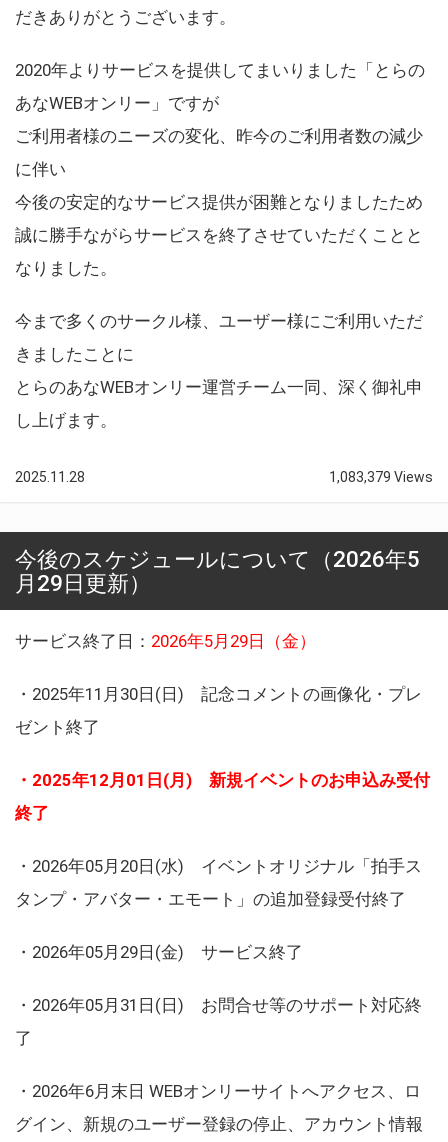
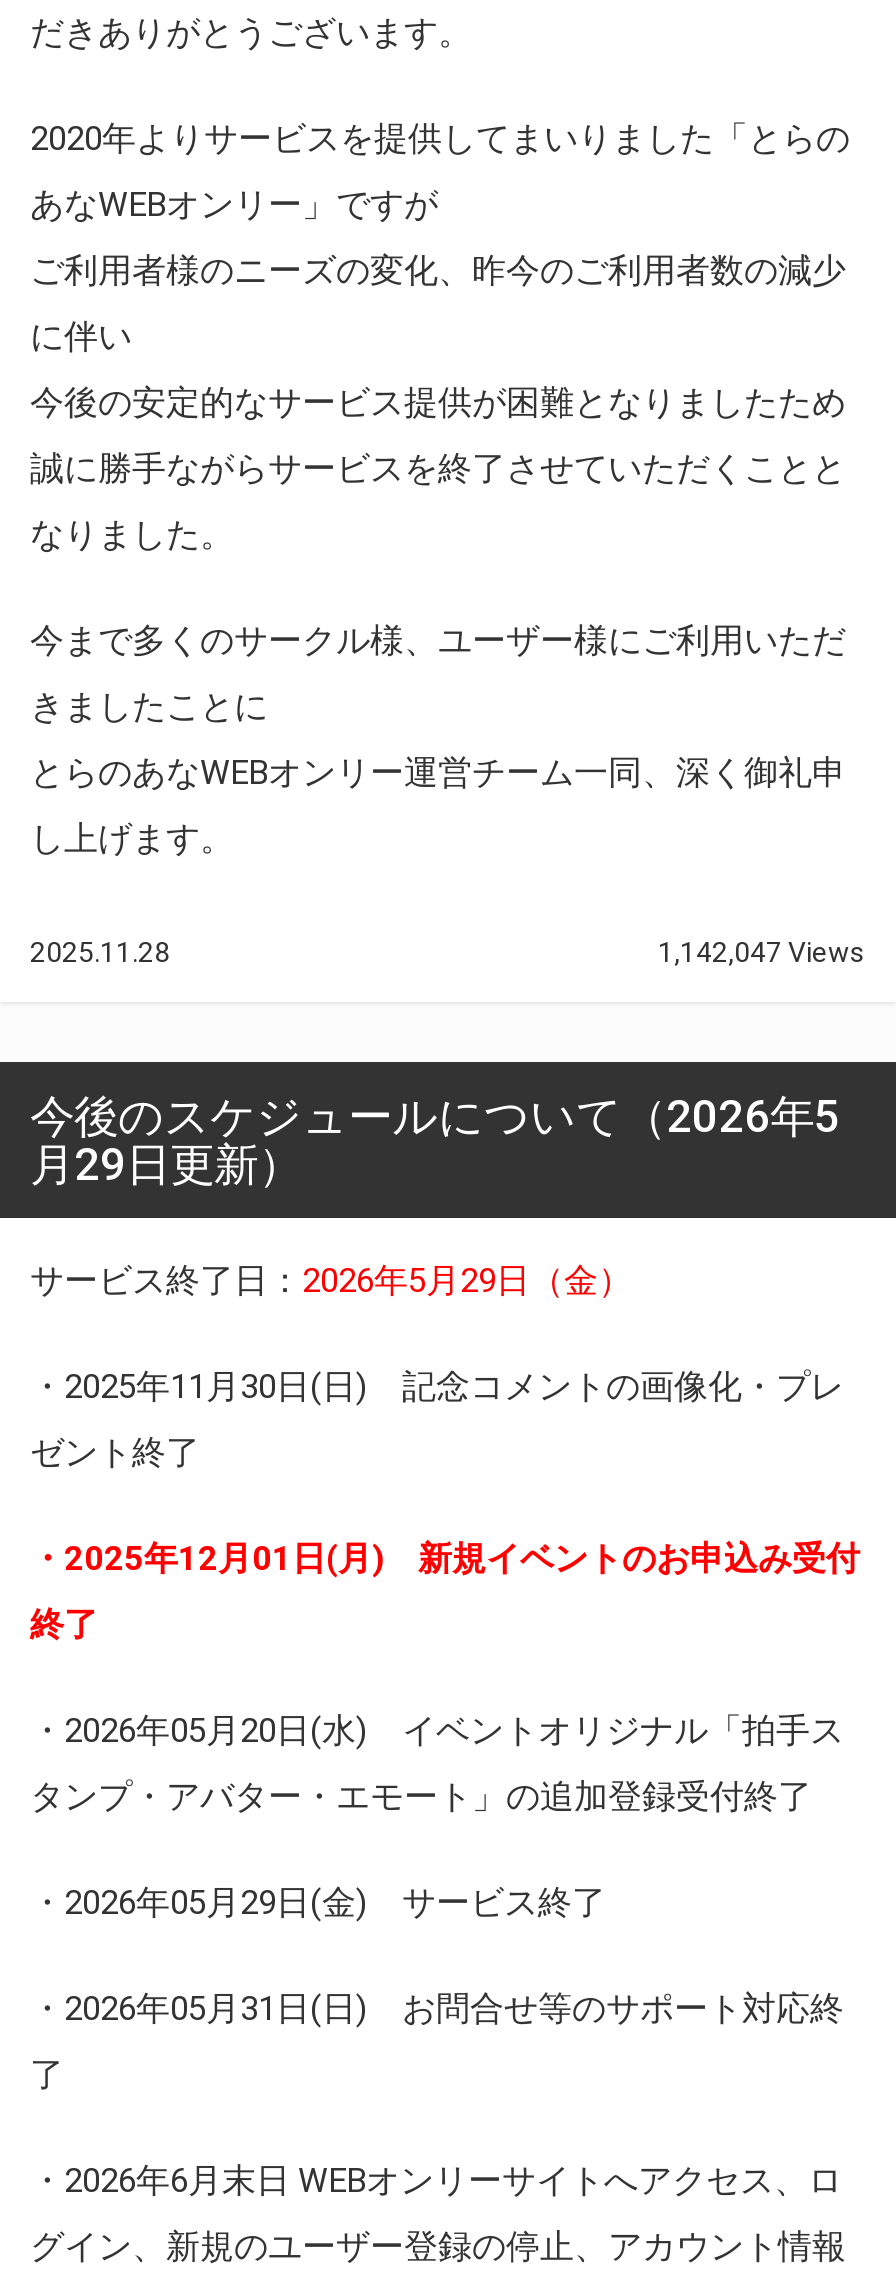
- 1,083,379 Views
+ 1,142,047 Views
